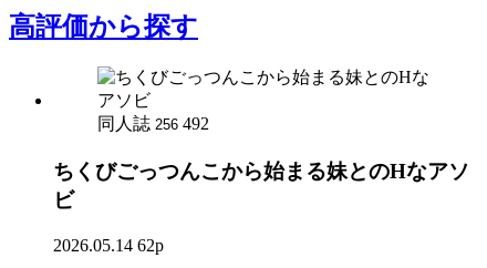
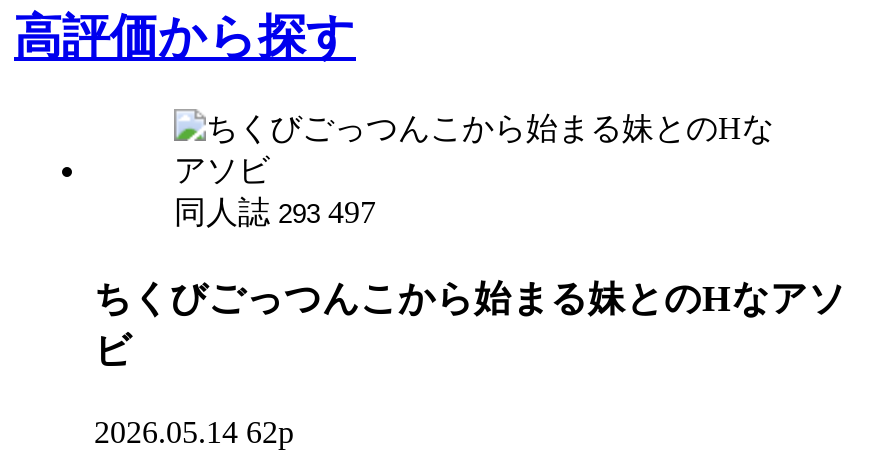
- 同人誌 256 492
+ 同人誌 293 497
